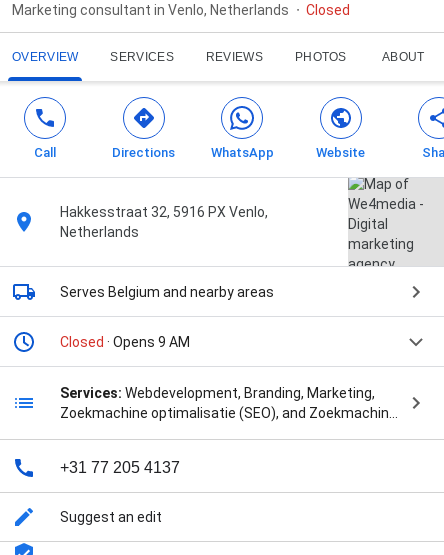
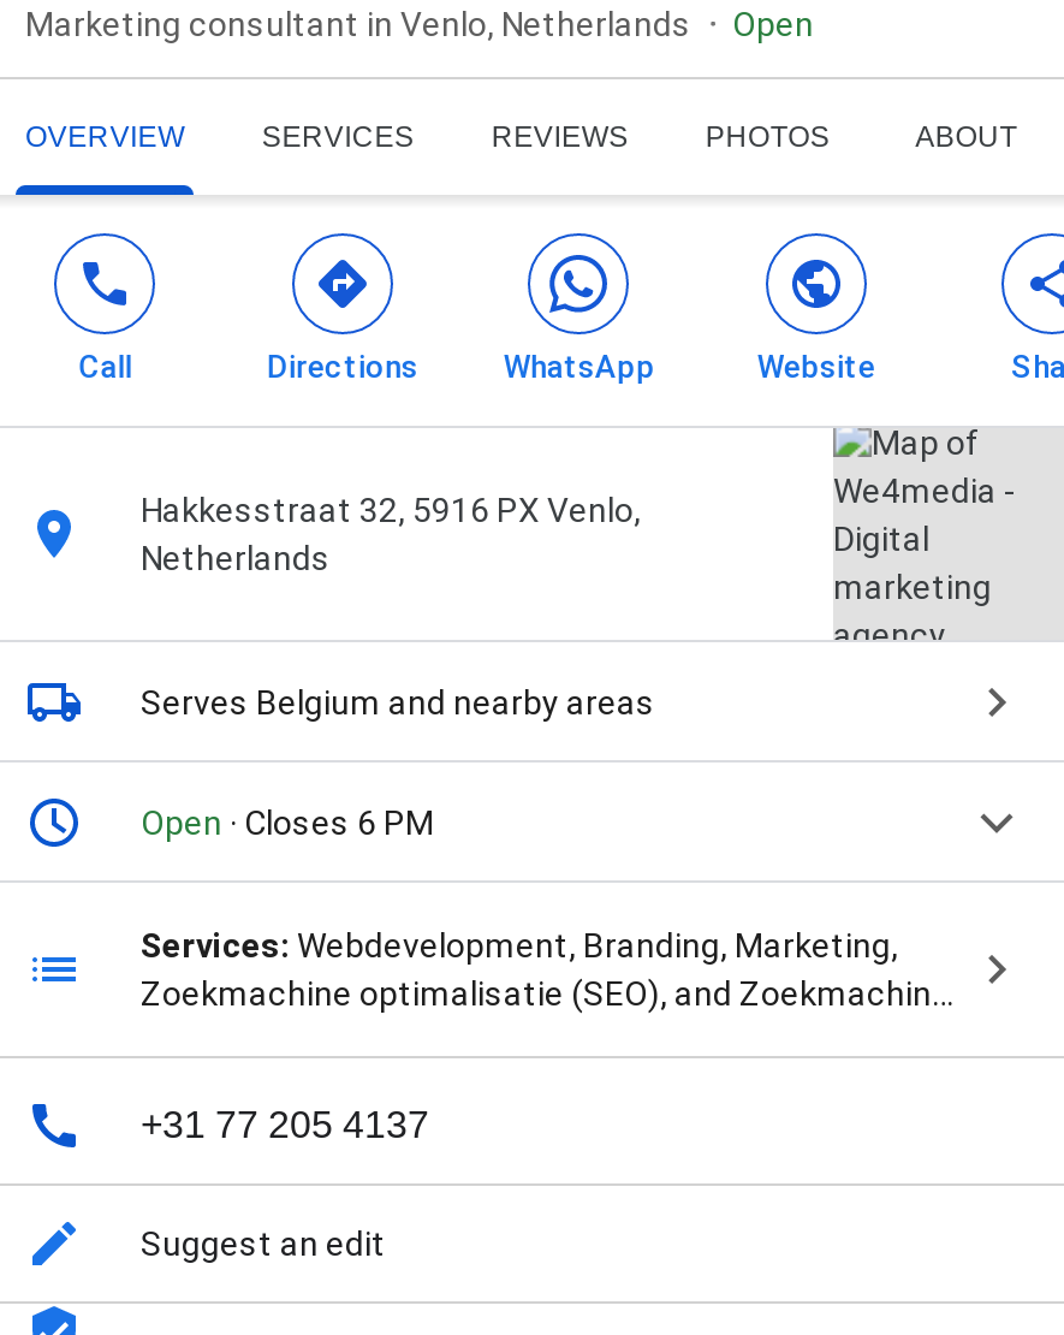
- Closed
+ Open

- Closed · Opens 9 AM
+ Open · Closes 6 PM
